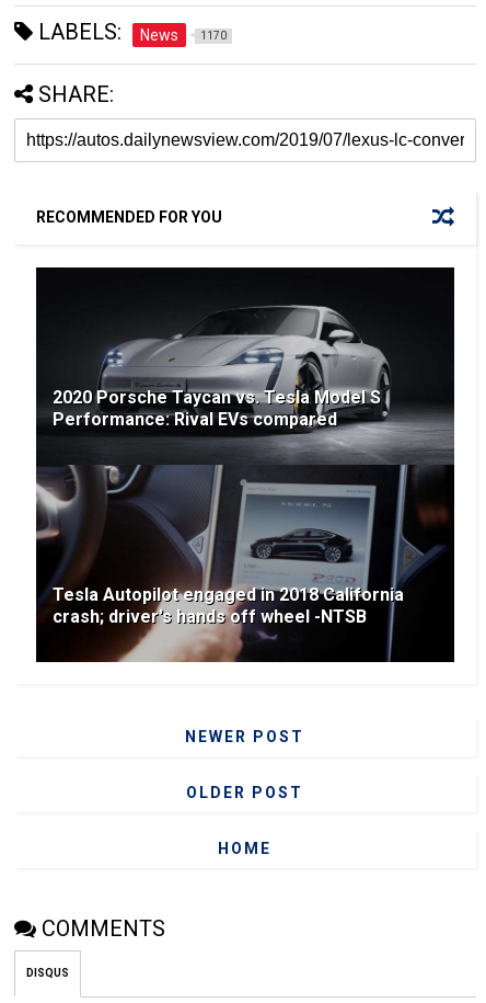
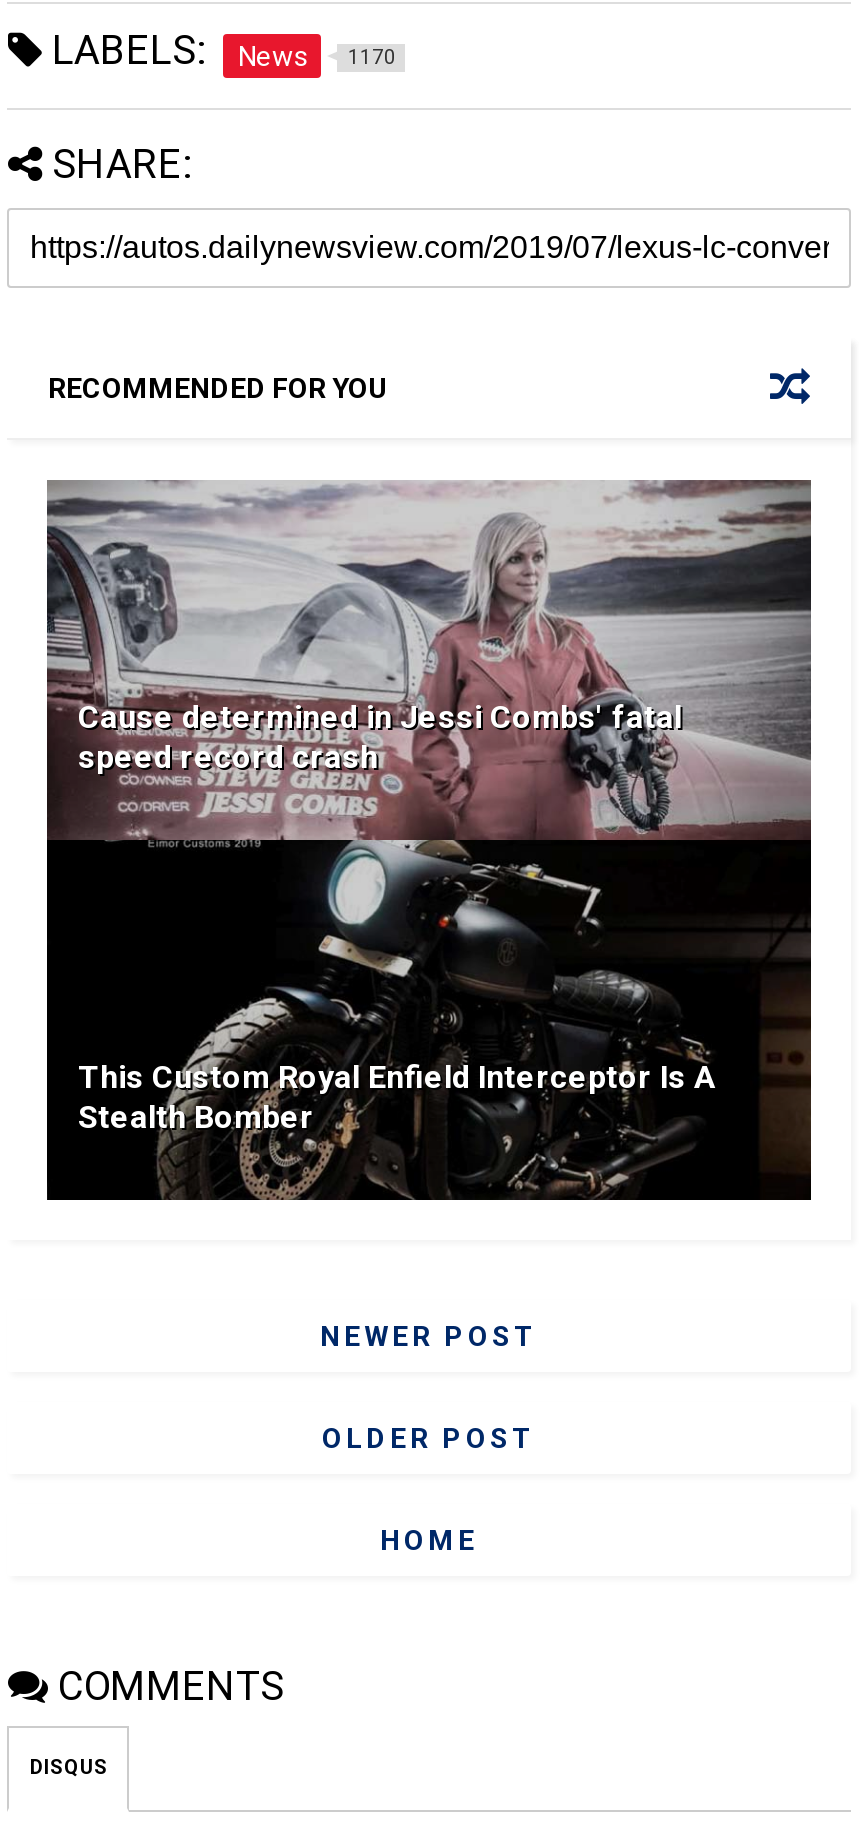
- [image]
- 2020 Porsche Taycan vs. Tesla Model S
- Performance: Rival EVs compared
+ [image]
+ Cause determined in Jessi Combs' fatal
+ speed record crash

- Tesla Autopilot engaged in 2018 California
- crash; driver's hands off wheel -NTSB
+ This Custom Royal Enfield Interceptor Is A
+ Stealth Bomber
